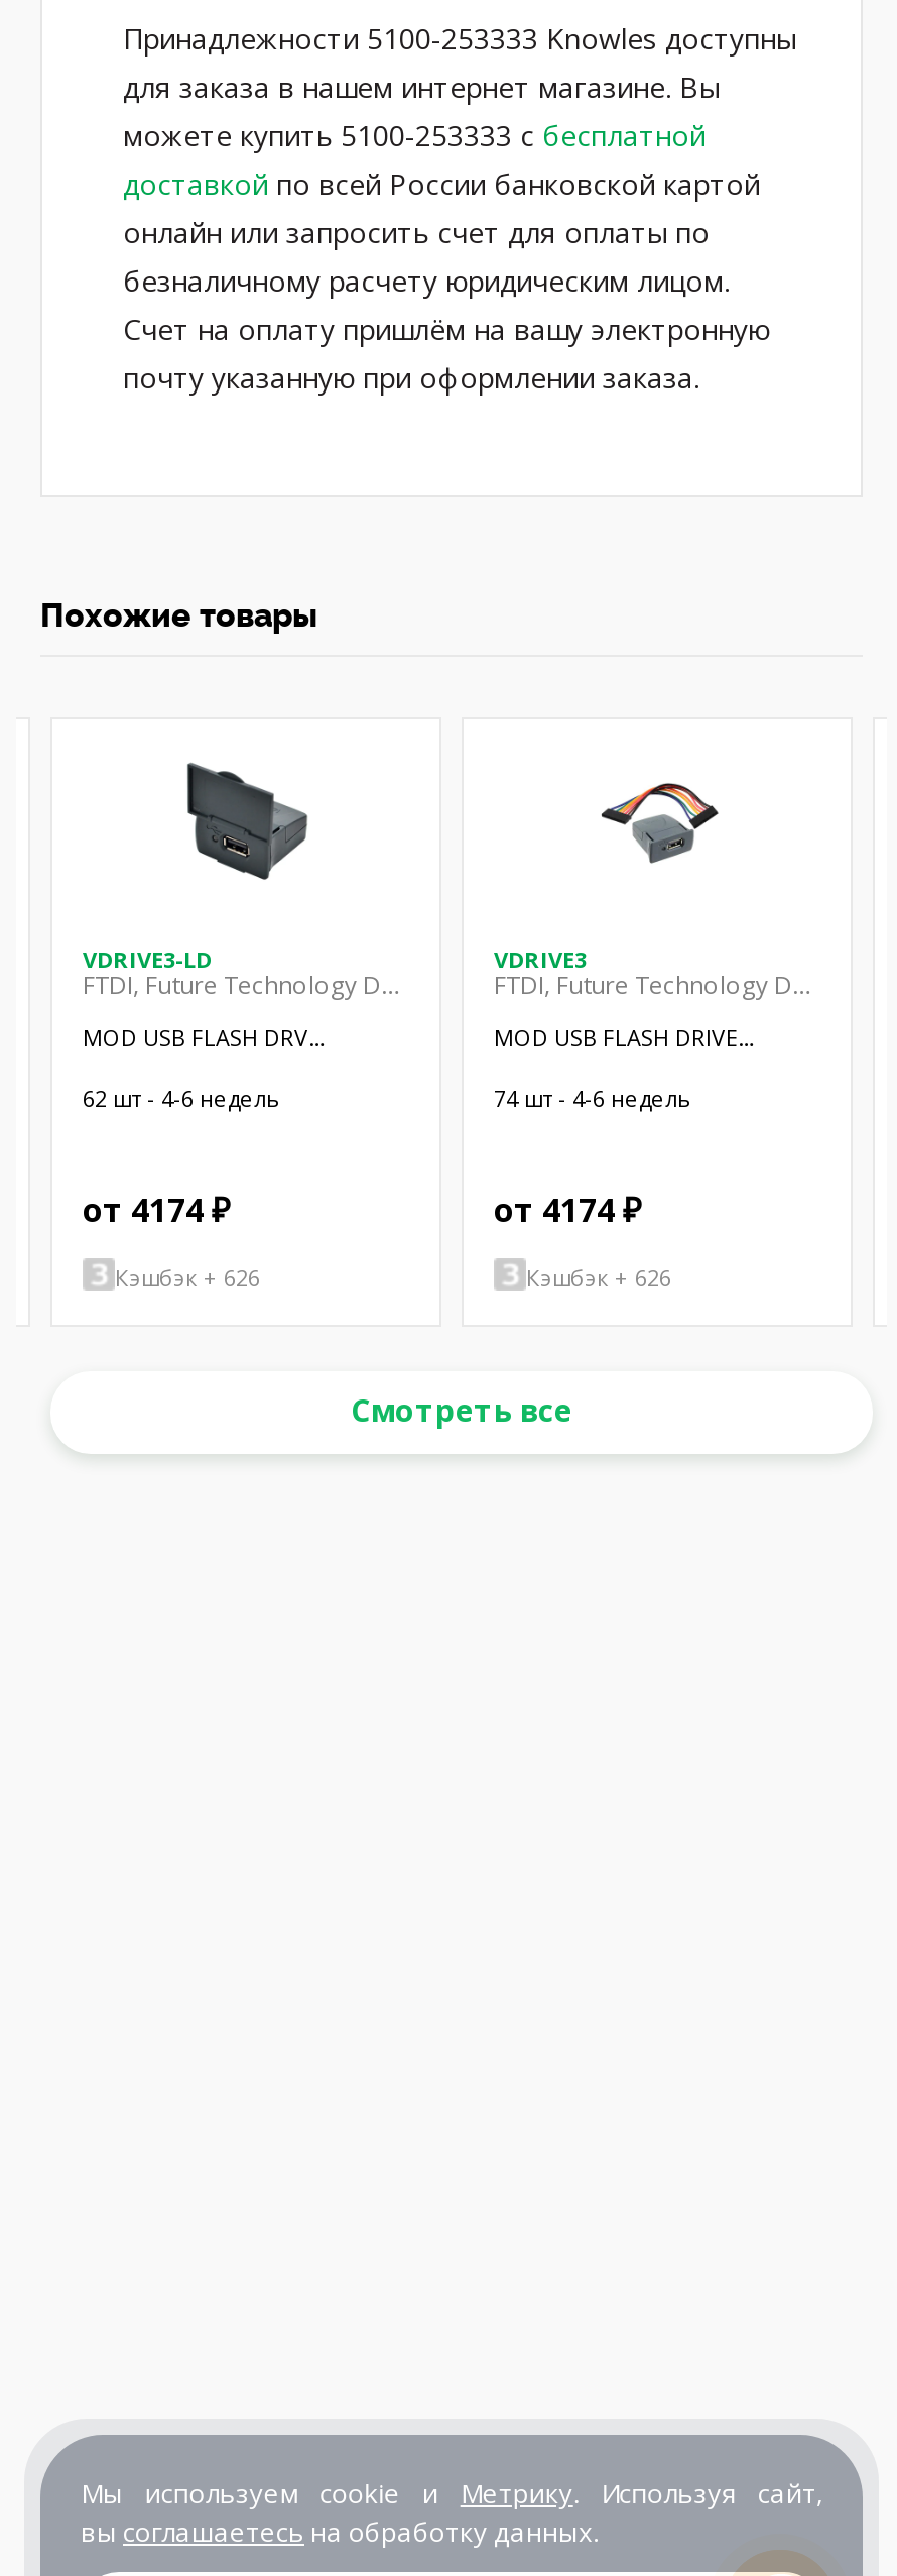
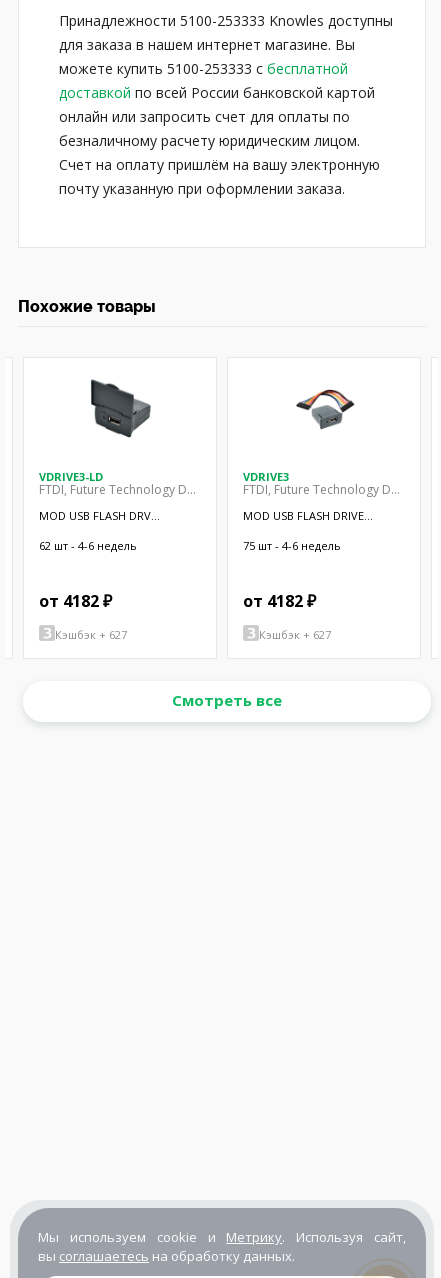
- 74 шт - 4-6 недель
+ 75 шт - 4-6 недель

- от 4174 ₽
+ от 4182 ₽

- от 4174 ₽
+ от 4182 ₽

- Кэшбэк + 626
+ Кэшбэк + 627

- Кэшбэк + 626
+ Кэшбэк + 627
